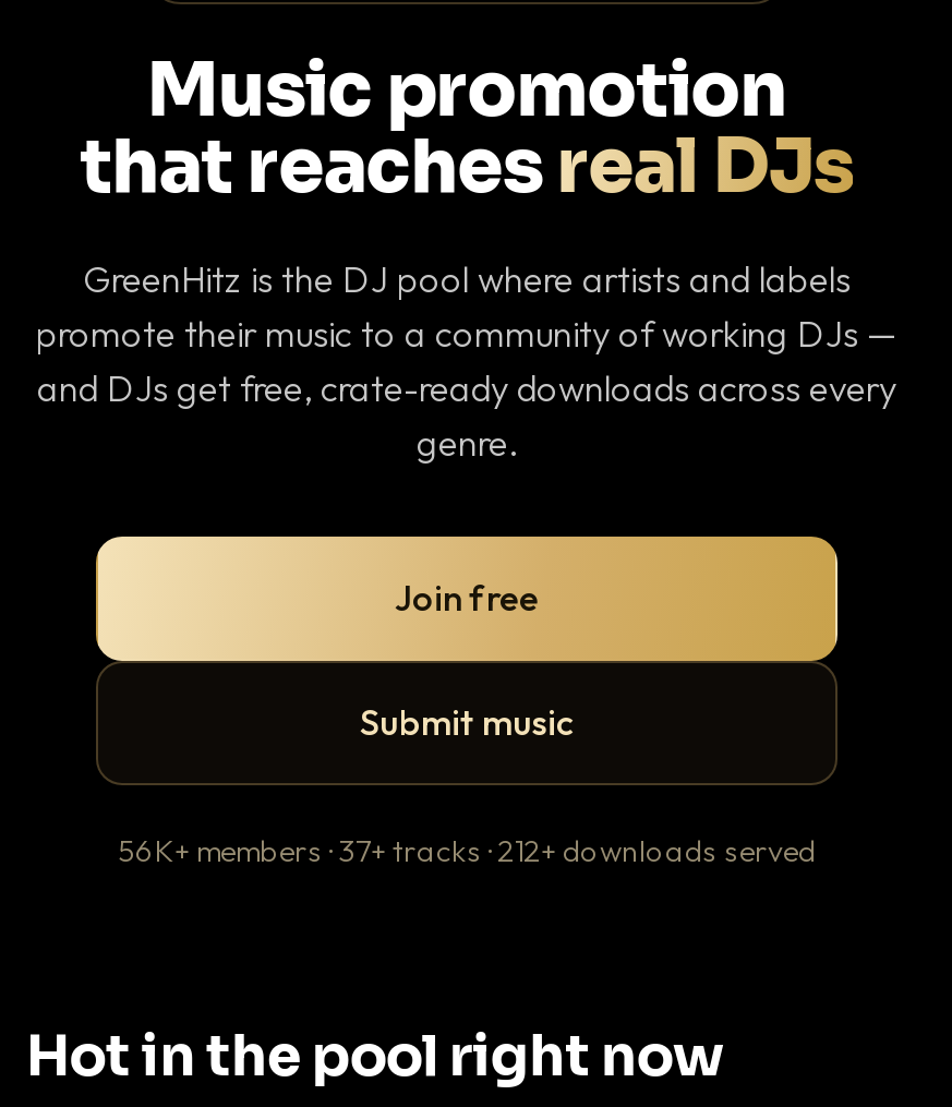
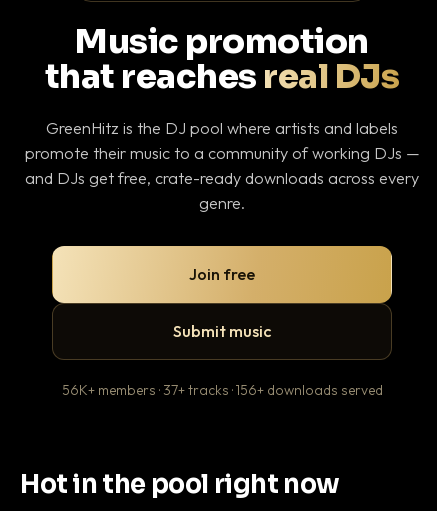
- 56K+ members · 37+ tracks · 212+ downloads served
+ 56K+ members · 37+ tracks · 156+ downloads served
